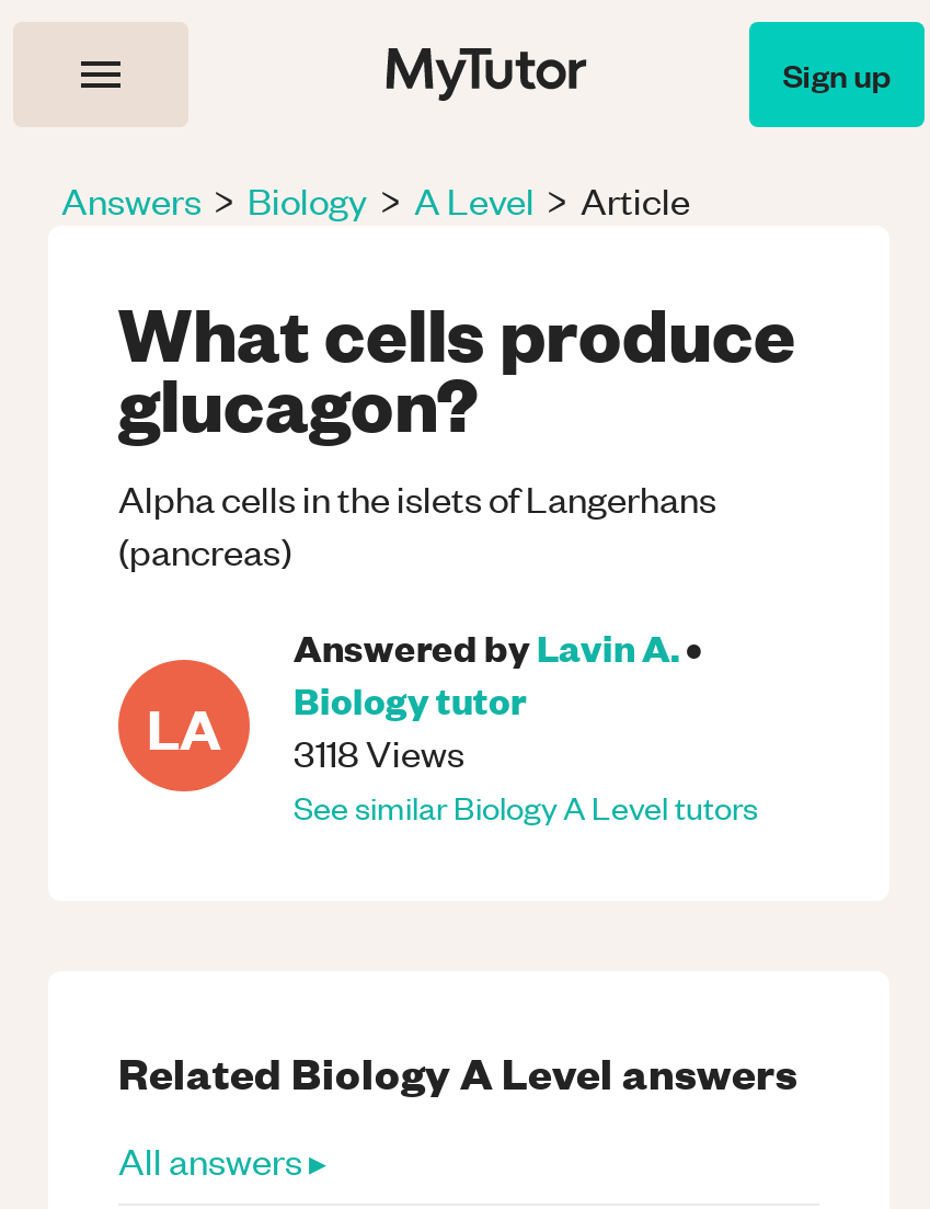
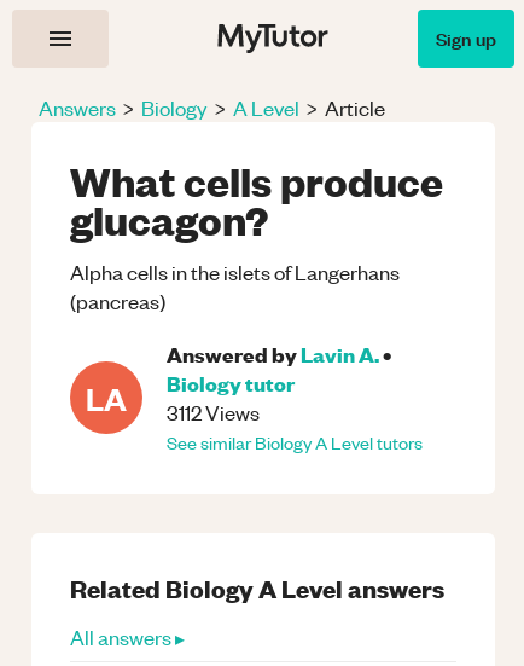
- LA 3118 Views Biologytutor
+ LA 3112 Views Biologytutor
